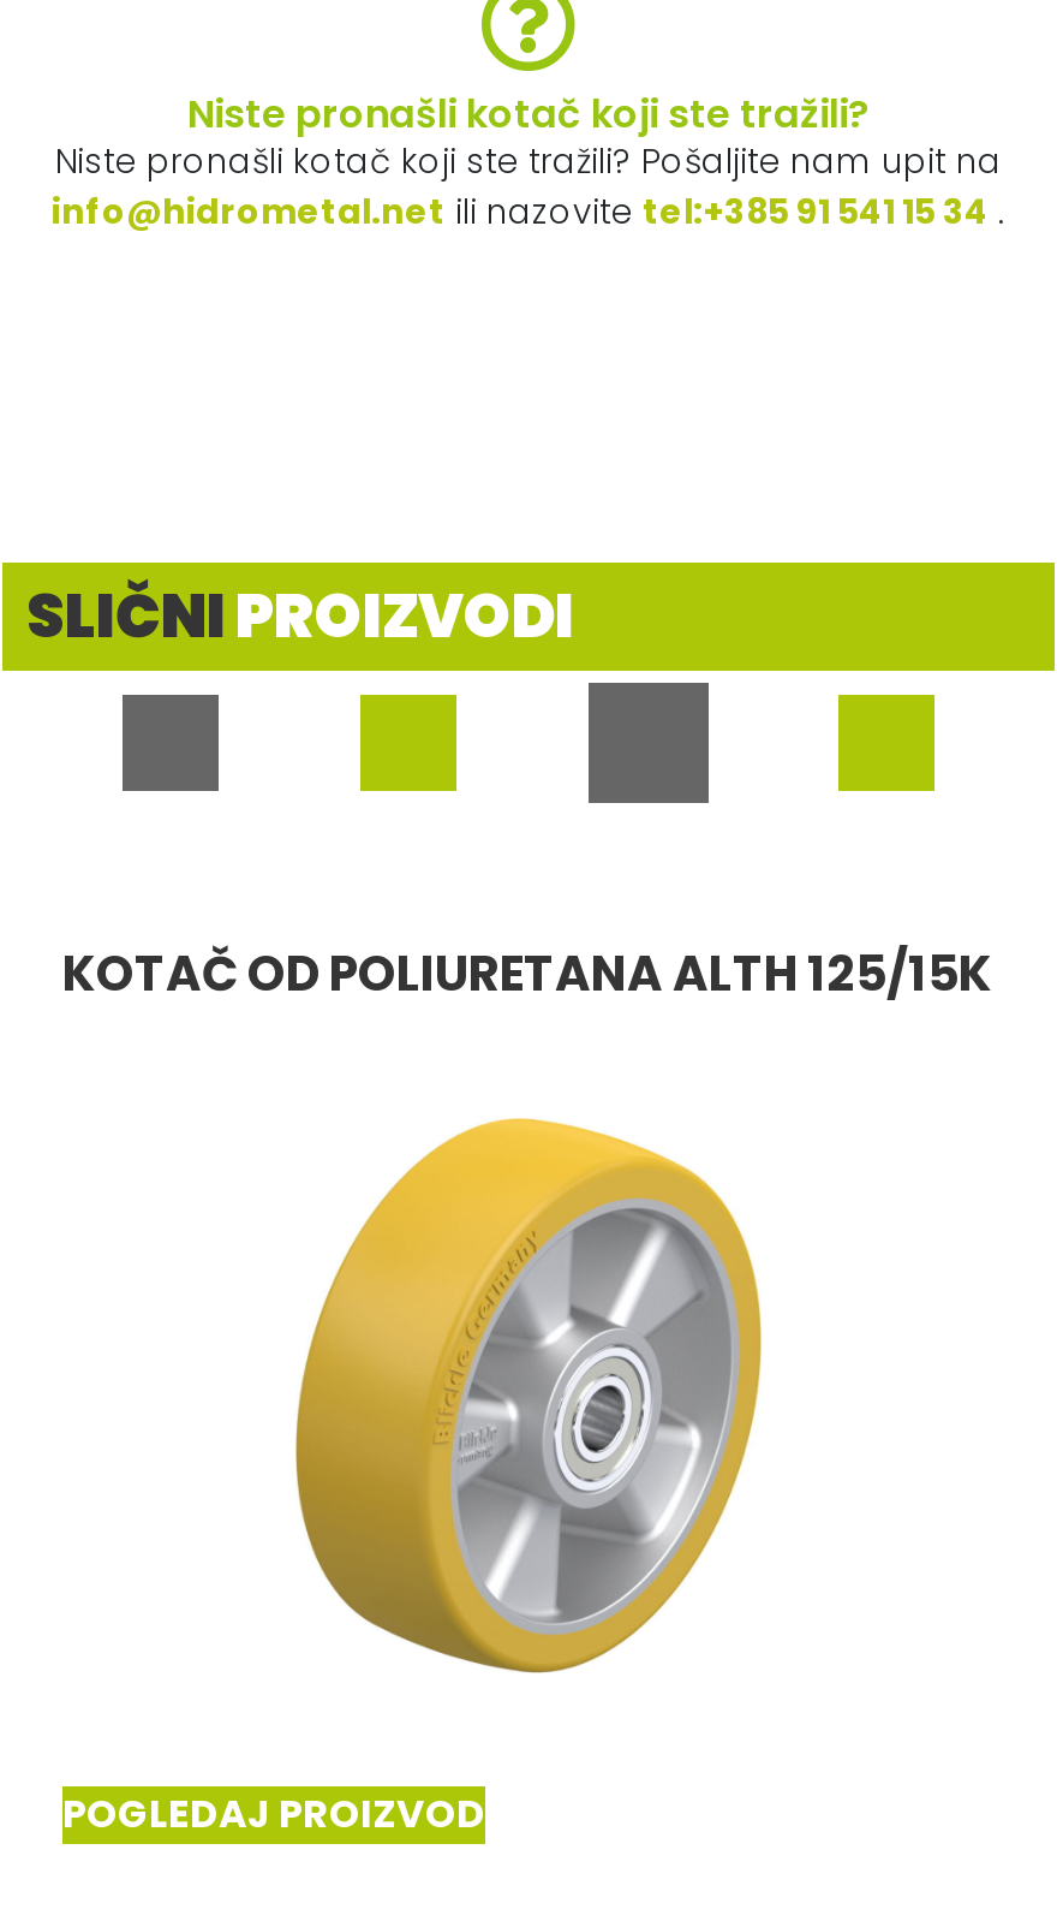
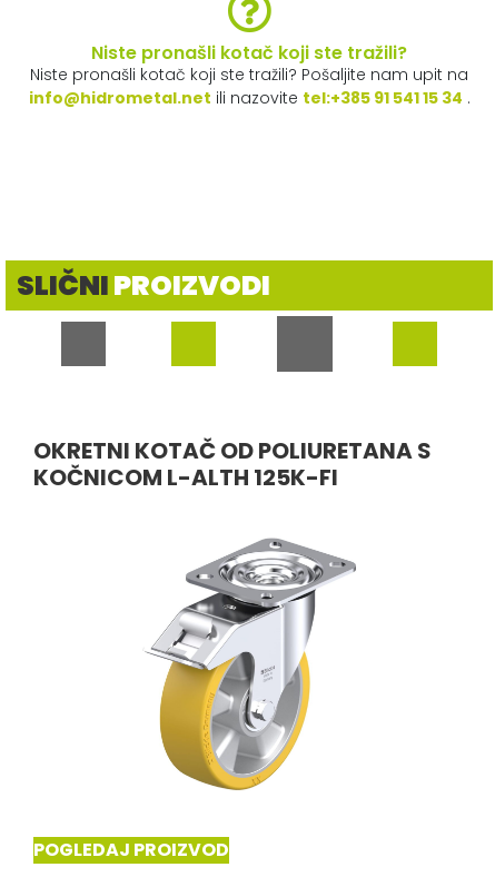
- KOTAČ OD POLIURETANA ALTH 125/15K
+ OKRETNI KOTAČ OD POLIURETANA S
+ KOČNICOM L-ALTH 125K-FI

- [image]
+ [image]
